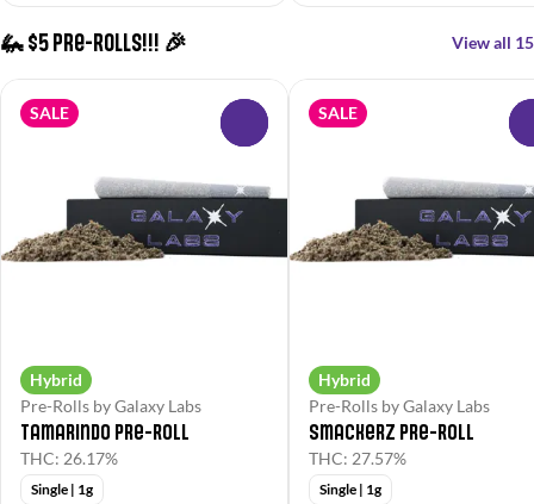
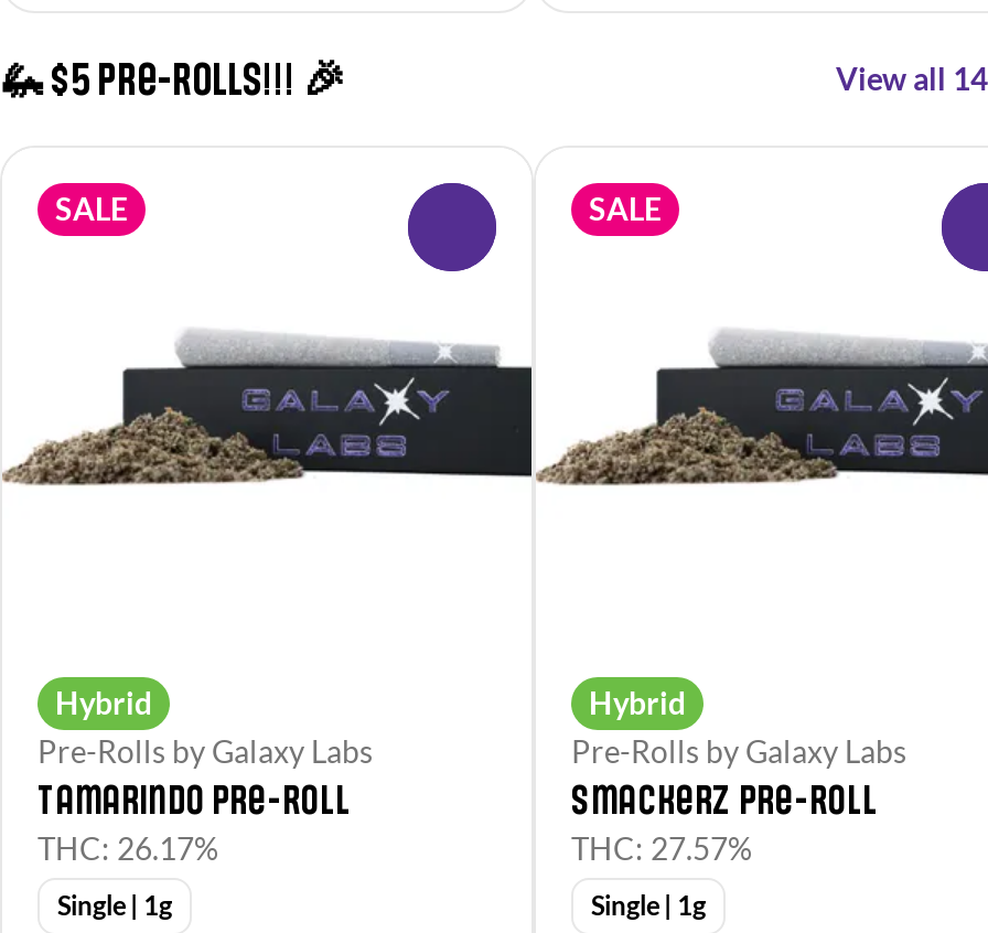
- View all 15
+ View all 14
